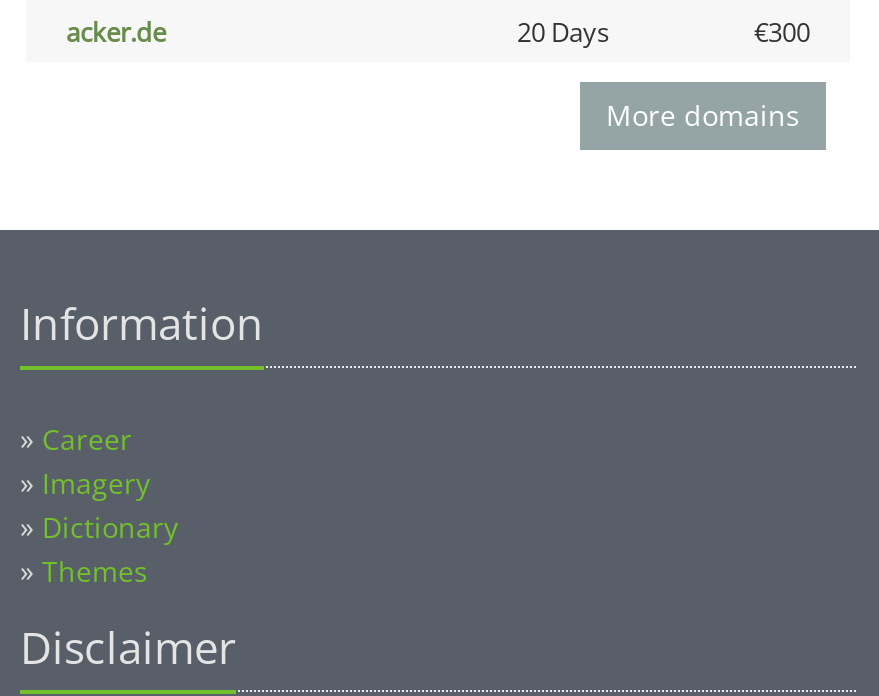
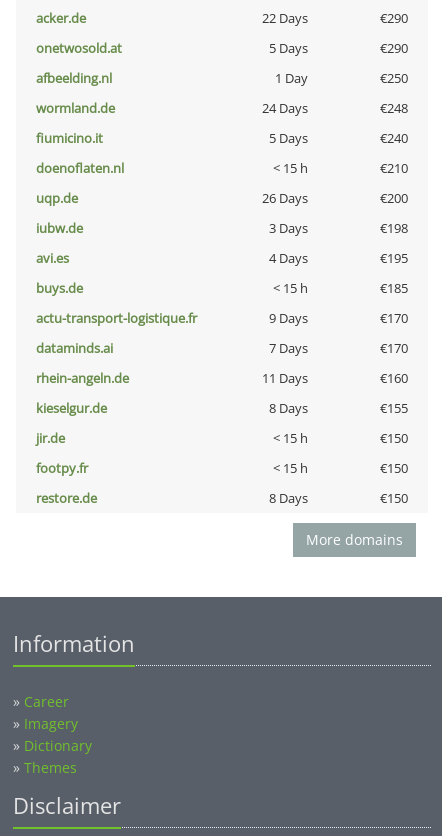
- 20 Days
- €300
+ 22 Days
+ €290
+ onetwosold.at
+ 5 Days
+ €290
+ afbeelding.nl
+ 1 Day
+ €250
+ wormland.de
+ 24 Days
+ €248
+ fiumicino.it
+ 5 Days
+ €240
+ doenoflaten.nl
+ < 15 h
+ €210
+ uqp.de
+ 26 Days
+ €200
+ iubw.de
+ 3 Days
+ €198
+ avi.es
+ 4 Days
+ €195
+ buys.de
+ < 15 h
+ €185
+ actu-transport-logistique.fr
+ 9 Days
+ €170
+ dataminds.ai
+ 7 Days
+ €170
+ rhein-angeln.de
+ 11 Days
+ €160
+ kieselgur.de
+ 8 Days
+ €155
+ jir.de
+ < 15 h
+ €150
+ footpy.fr
+ < 15 h
+ €150
+ restore.de
+ 8 Days
+ €150
